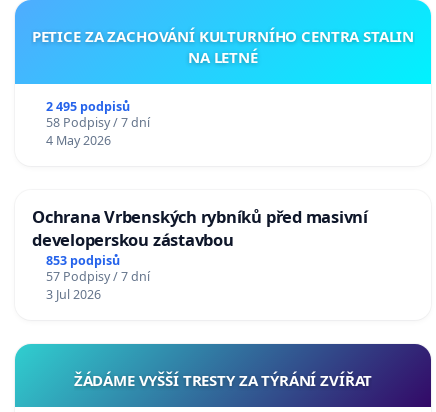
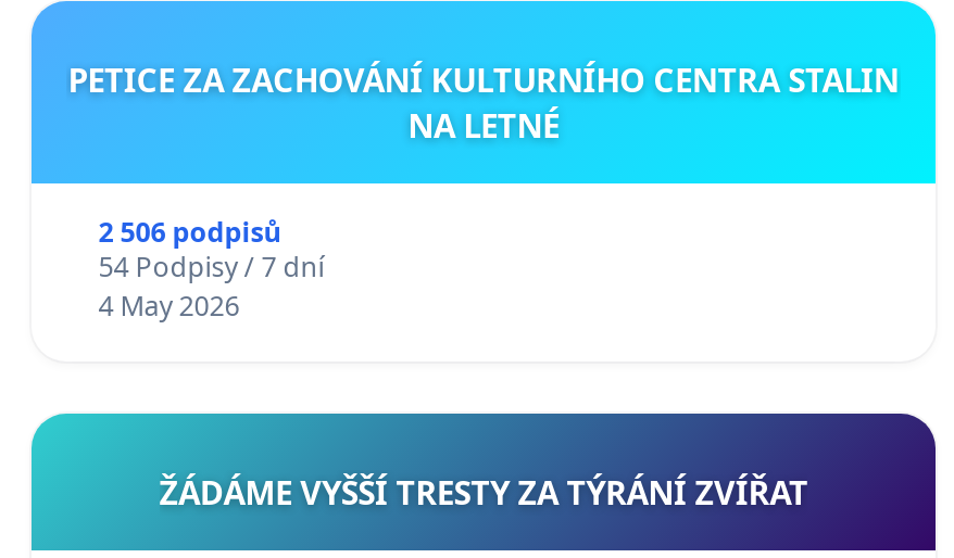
- 2 495 podpisů
+ 2 506 podpisů

- 58 Podpisy / 7 dní
+ 54 Podpisy / 7 dní

- Ochrana Vrbenských rybníků před masivní
- developerskou zástavbou
- 853 podpisů
- 57 Podpisy / 7 dní
- 3 Jul 2026
